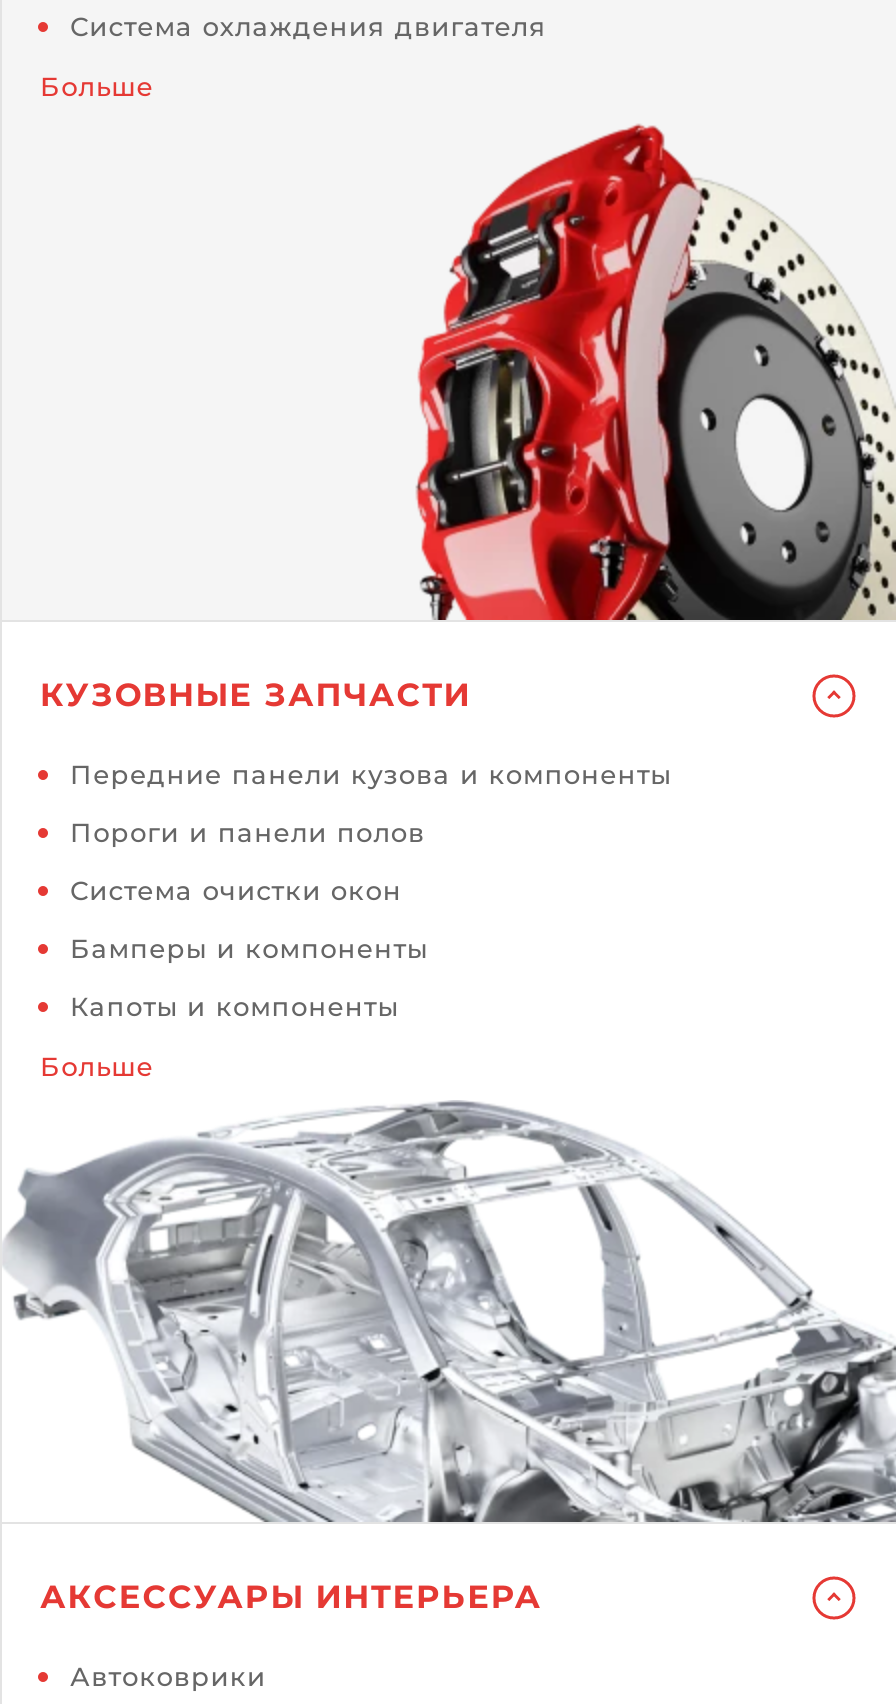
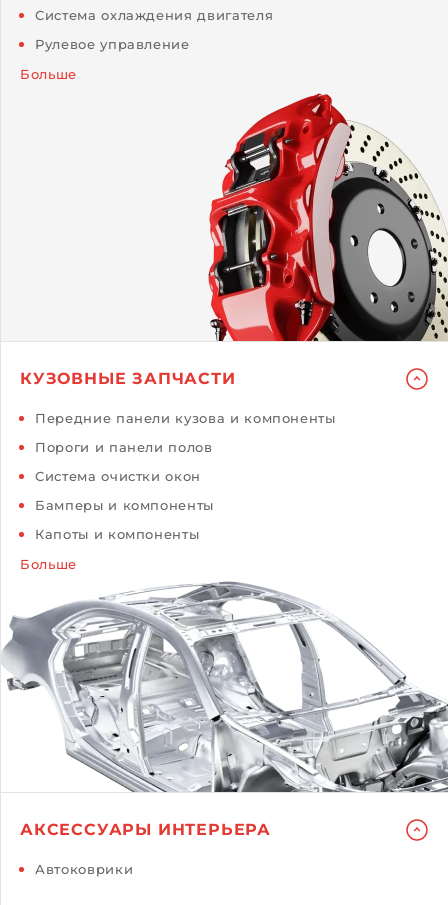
+ Рулевое управление
